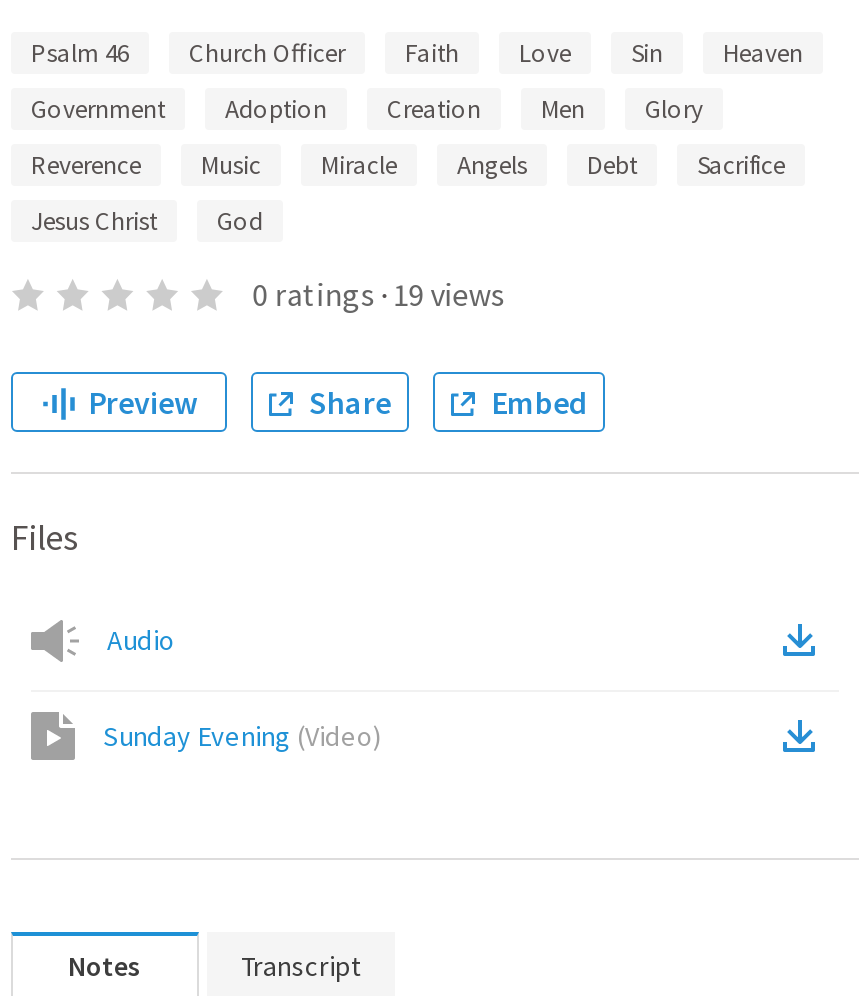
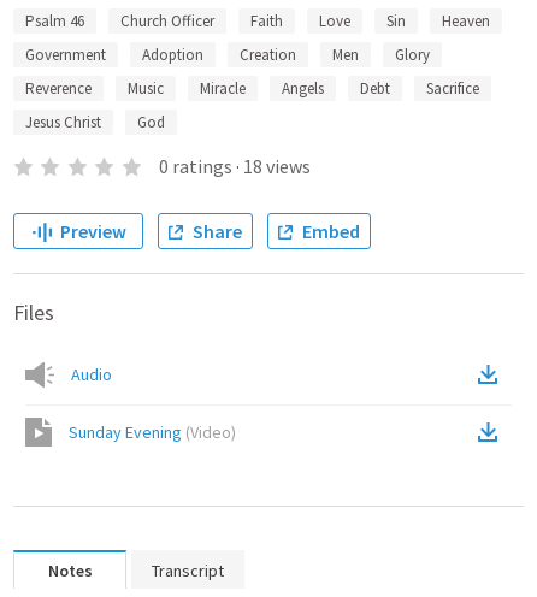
- 0 ratings · 19 views
+ 0 ratings · 18 views
